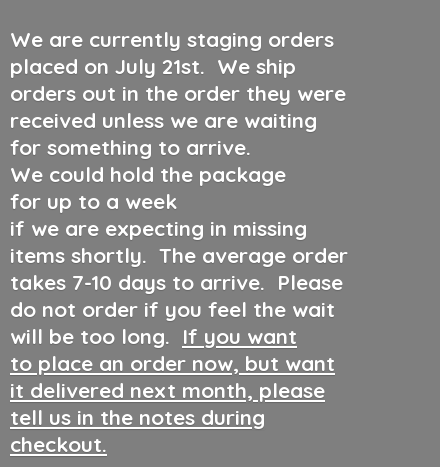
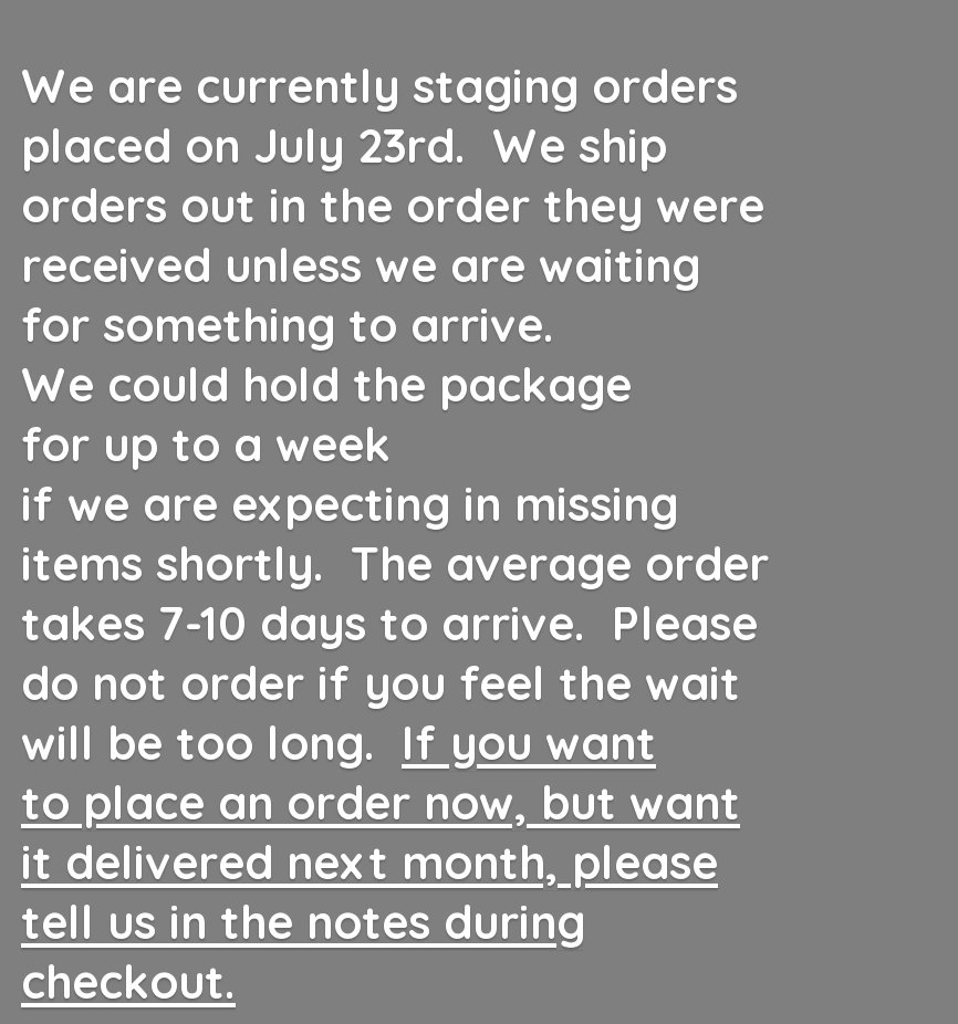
- placed on July 21st. We ship
+ placed on July 23rd. We ship
